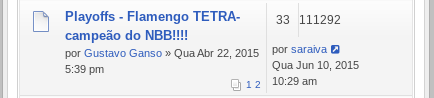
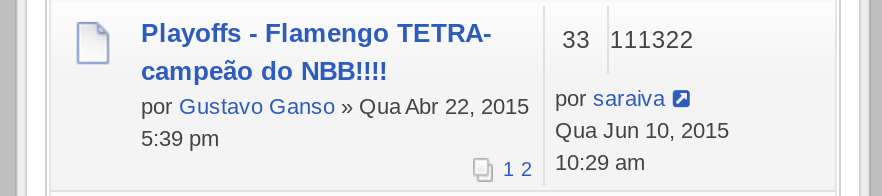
- 33 111292
+ 33 111322
